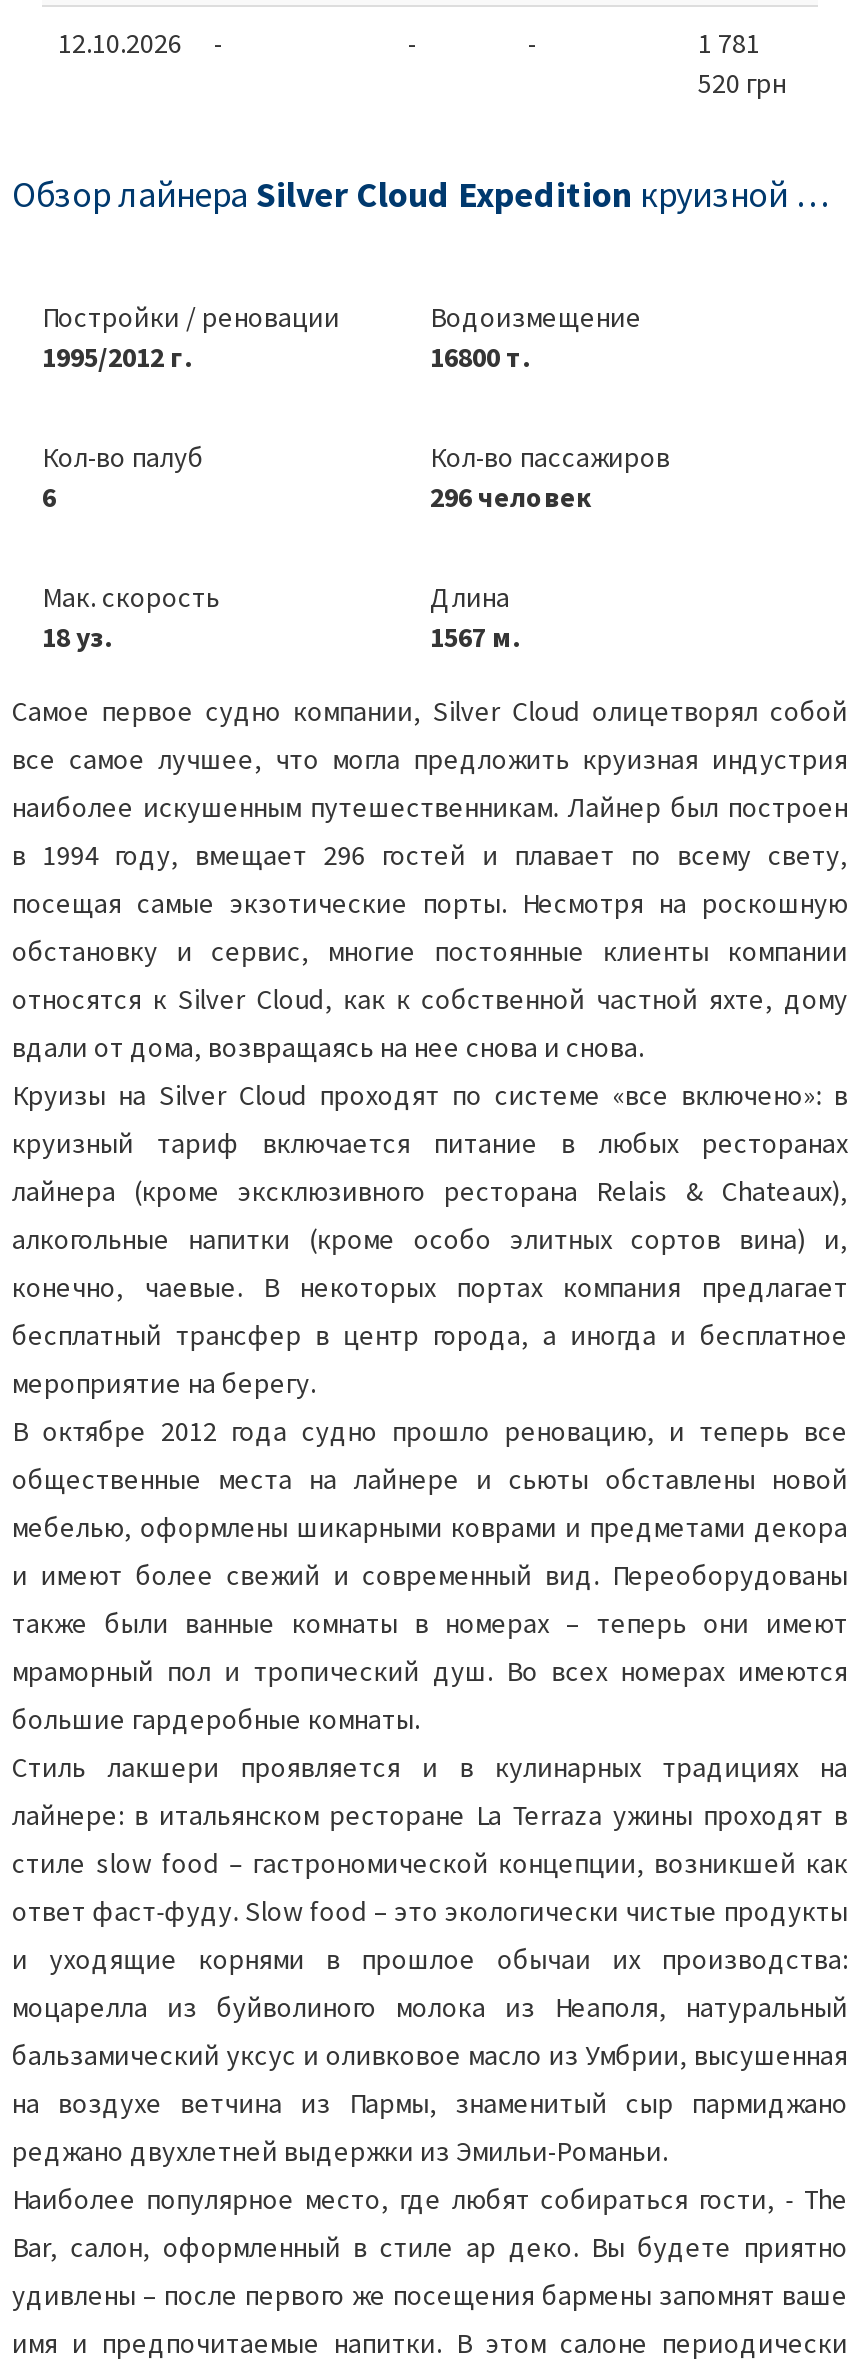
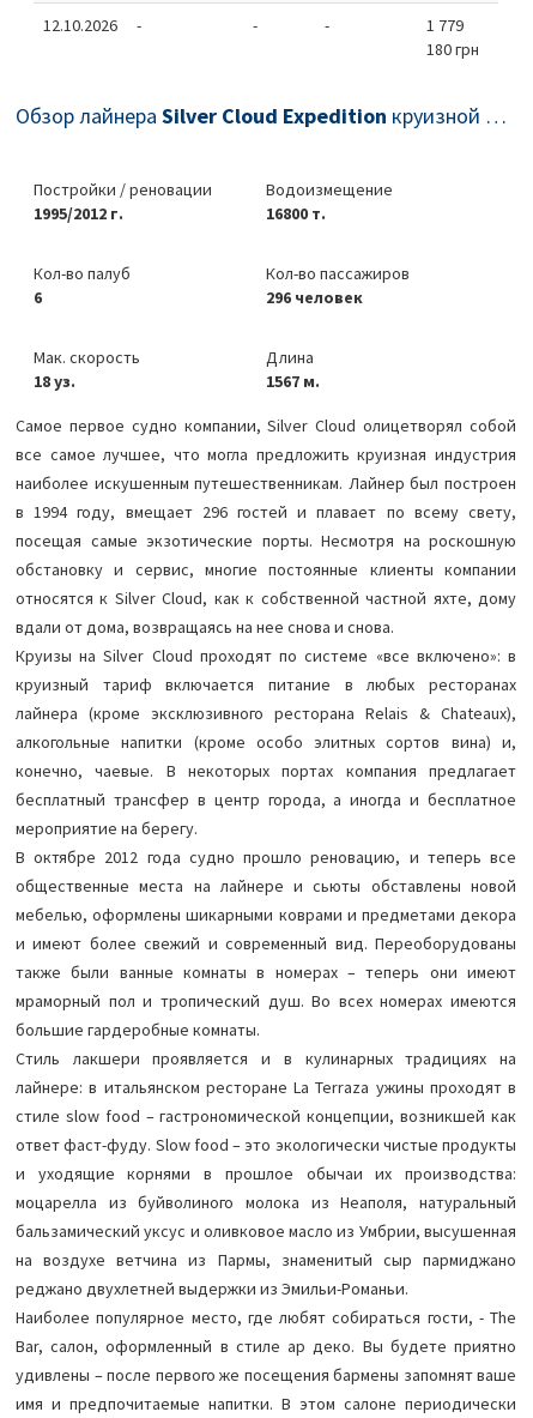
- 1 781
+ 1 779

- 520 грн
+ 180 грн
